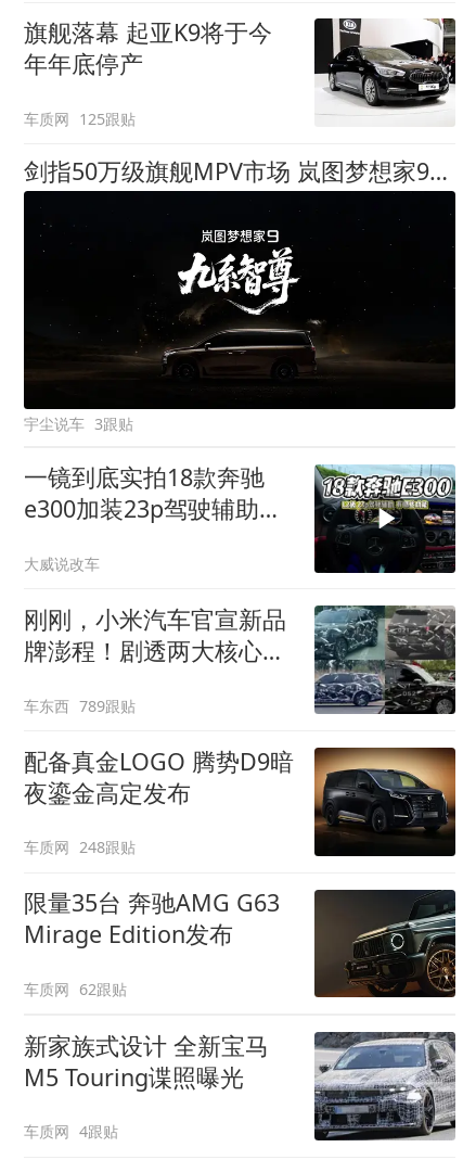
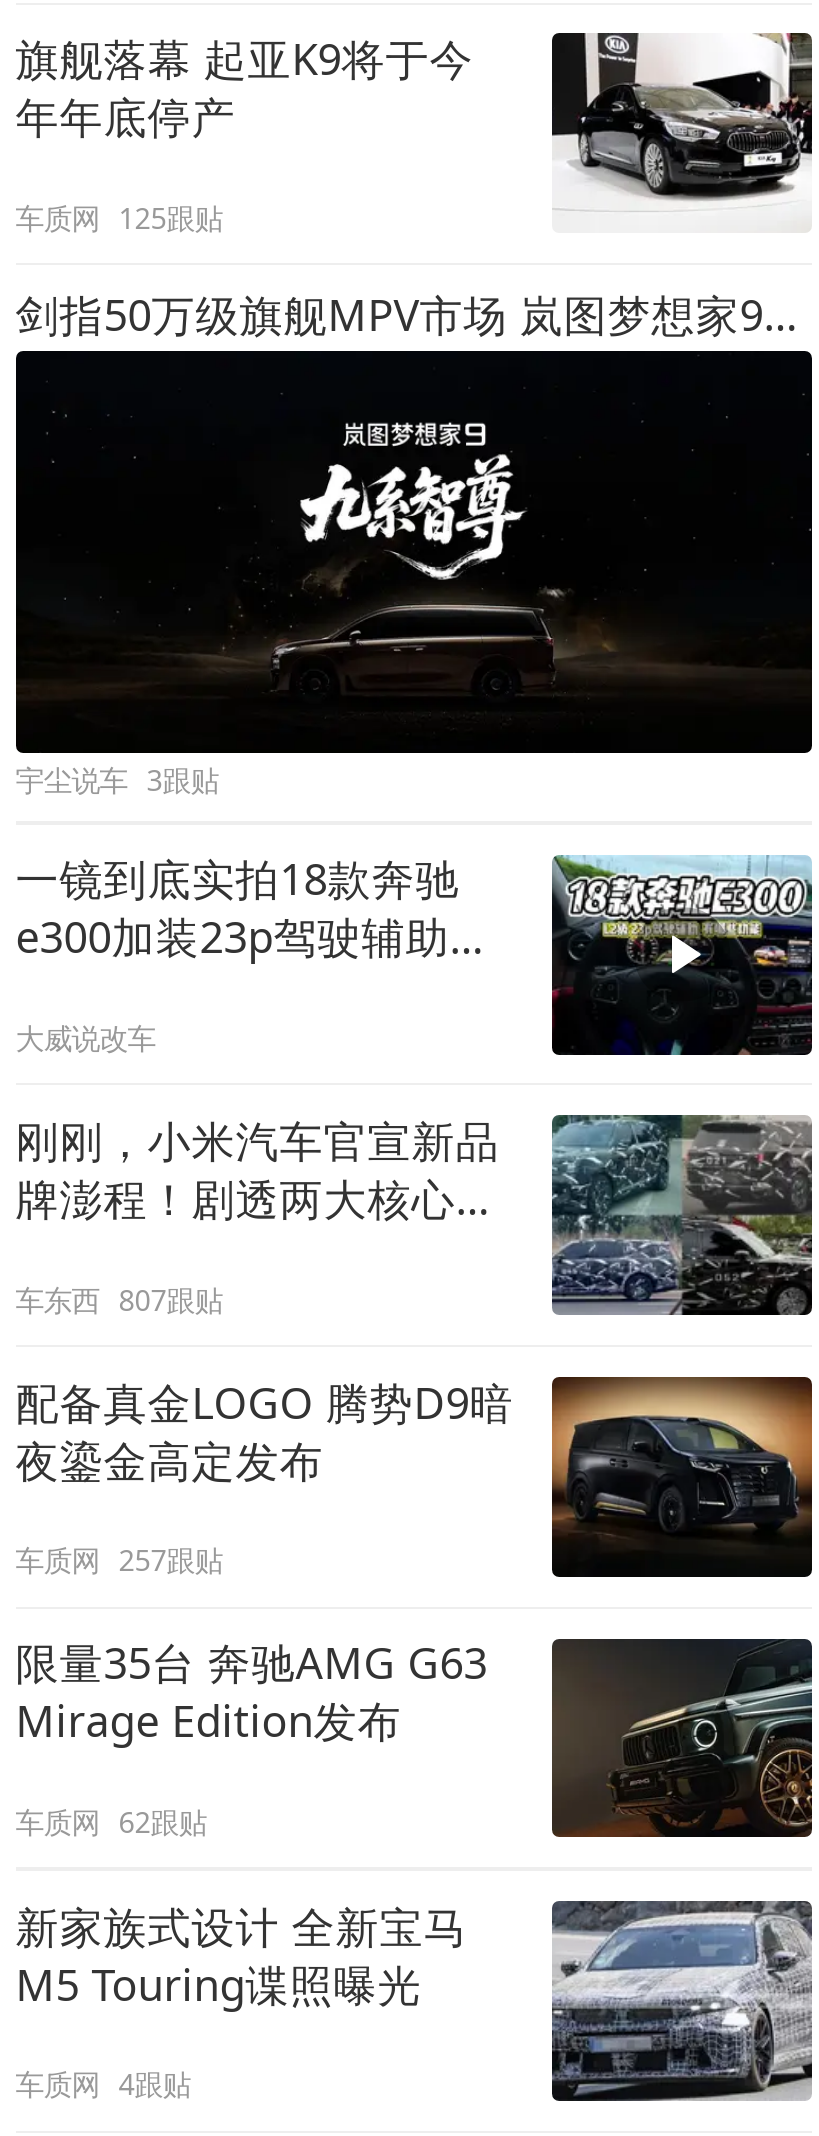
- 车东西 789跟贴
+ 车东西 807跟贴

- 车质网 248跟贴
+ 车质网 257跟贴
